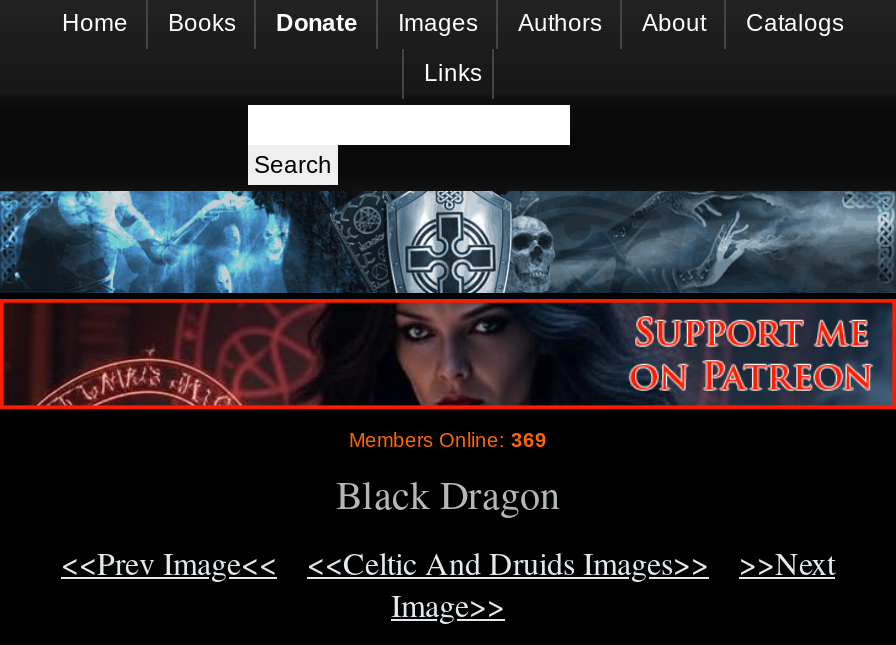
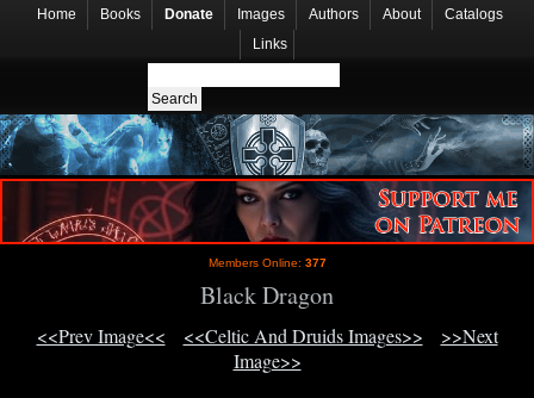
- Members Online: 369
+ Members Online: 377
